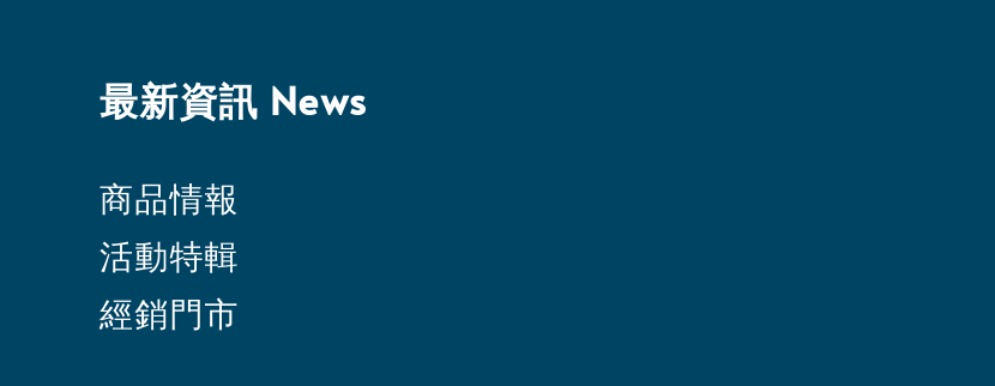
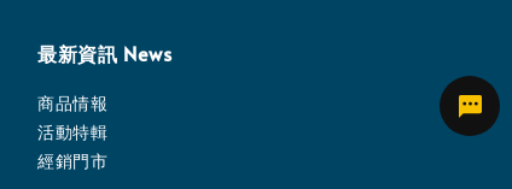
+ [image]
